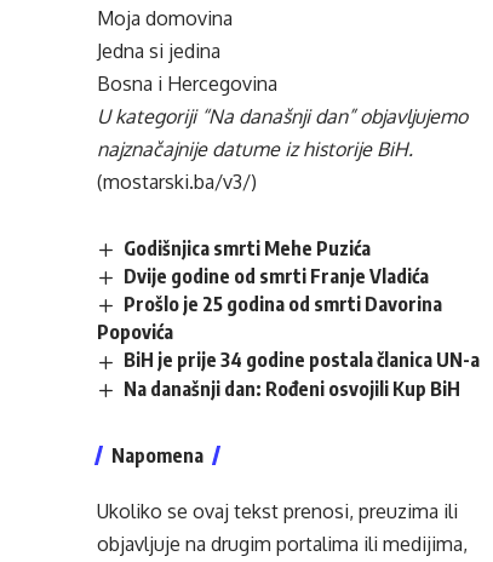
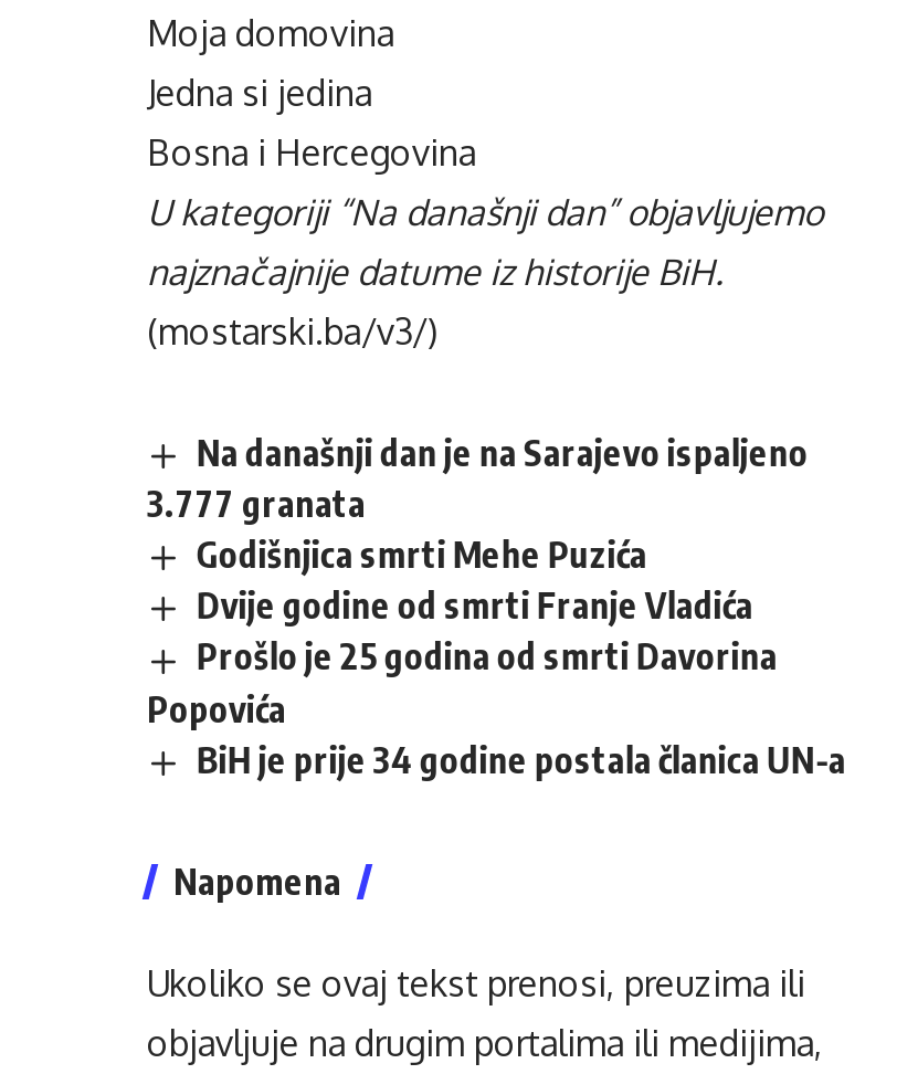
+ Na današnji dan je na Sarajevo ispaljeno
+ 3.777 granata

moved down: Godišnjica smrti Mehe Puzića | Dvije godine od smrti Franje Vladića | Prošlo je 25 godina od smrti Davorina | Popovića | BiH je prije 34 godine postala članica UN-a

- Na današnji dan: Rođeni osvojili Kup BiH
